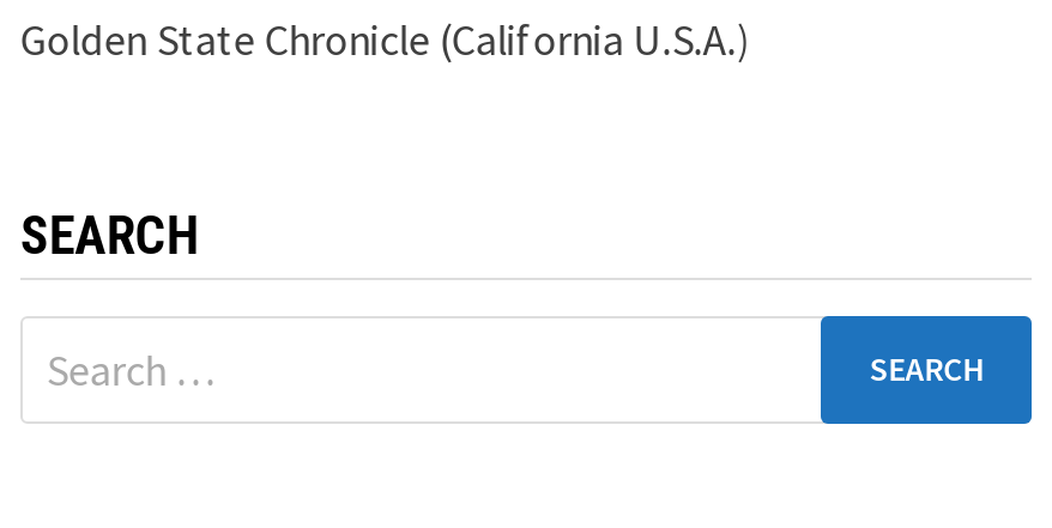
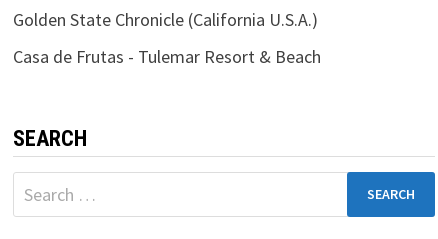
+ Casa de Frutas - Tulemar Resort & Beach
